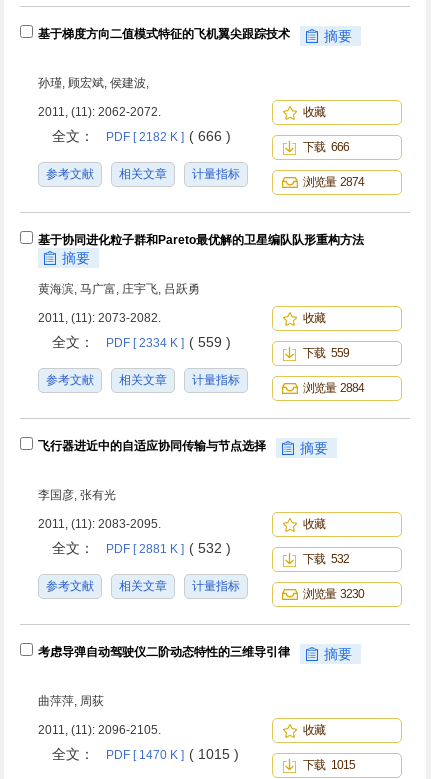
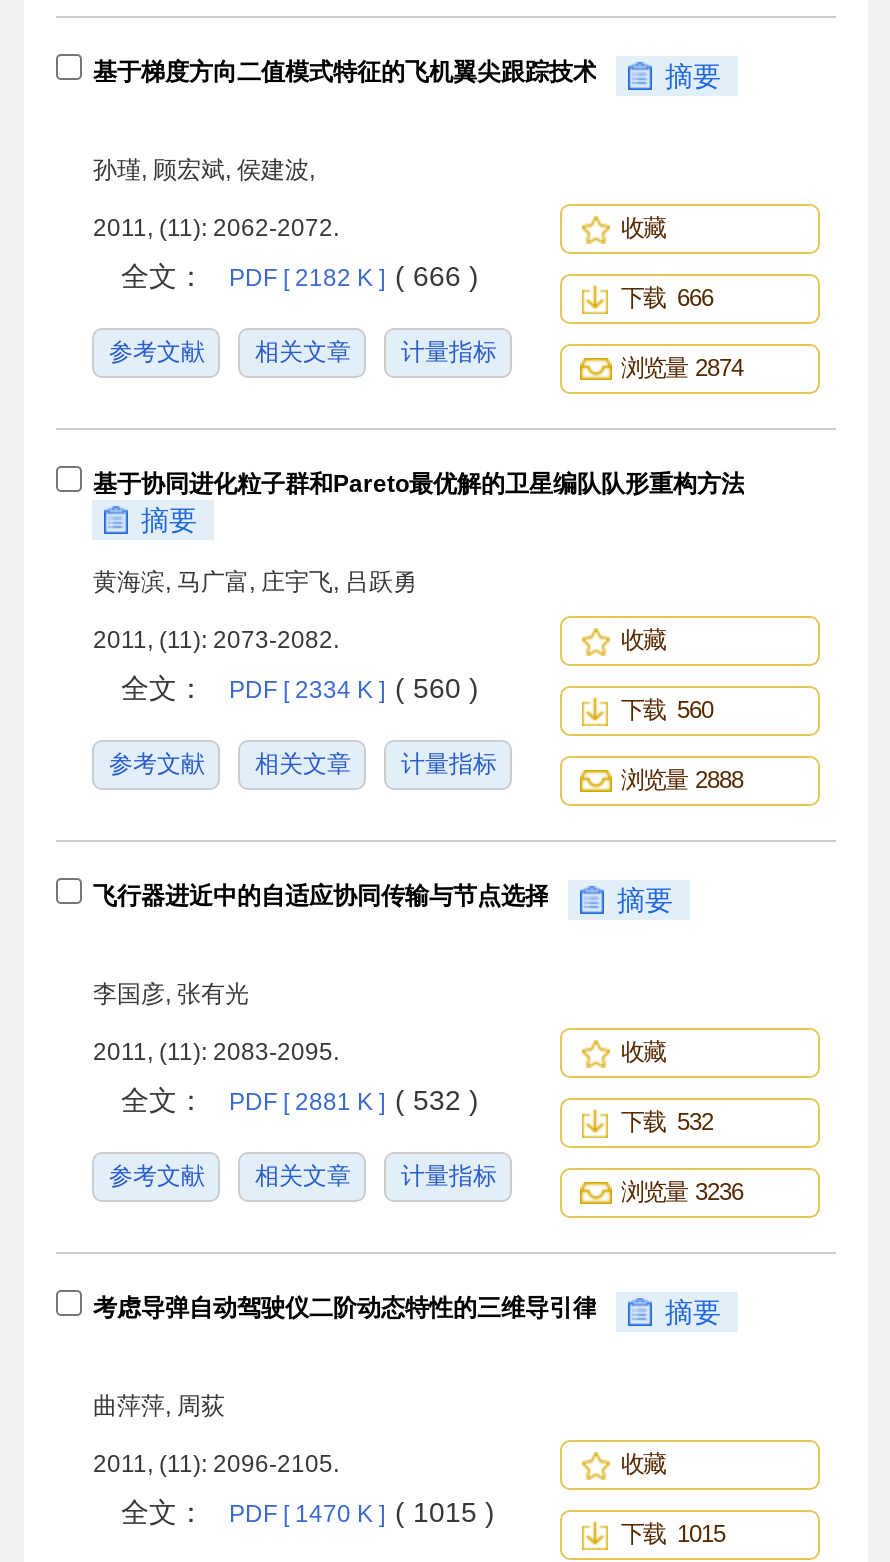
- 全文： PDF [ 2334 K ] ( 559 )
+ 全文： PDF [ 2334 K ] ( 560 )

- 下载 559
+ 下载 560

- 浏览量 2884
+ 浏览量 2888

- 浏览量 3230
+ 浏览量 3236
